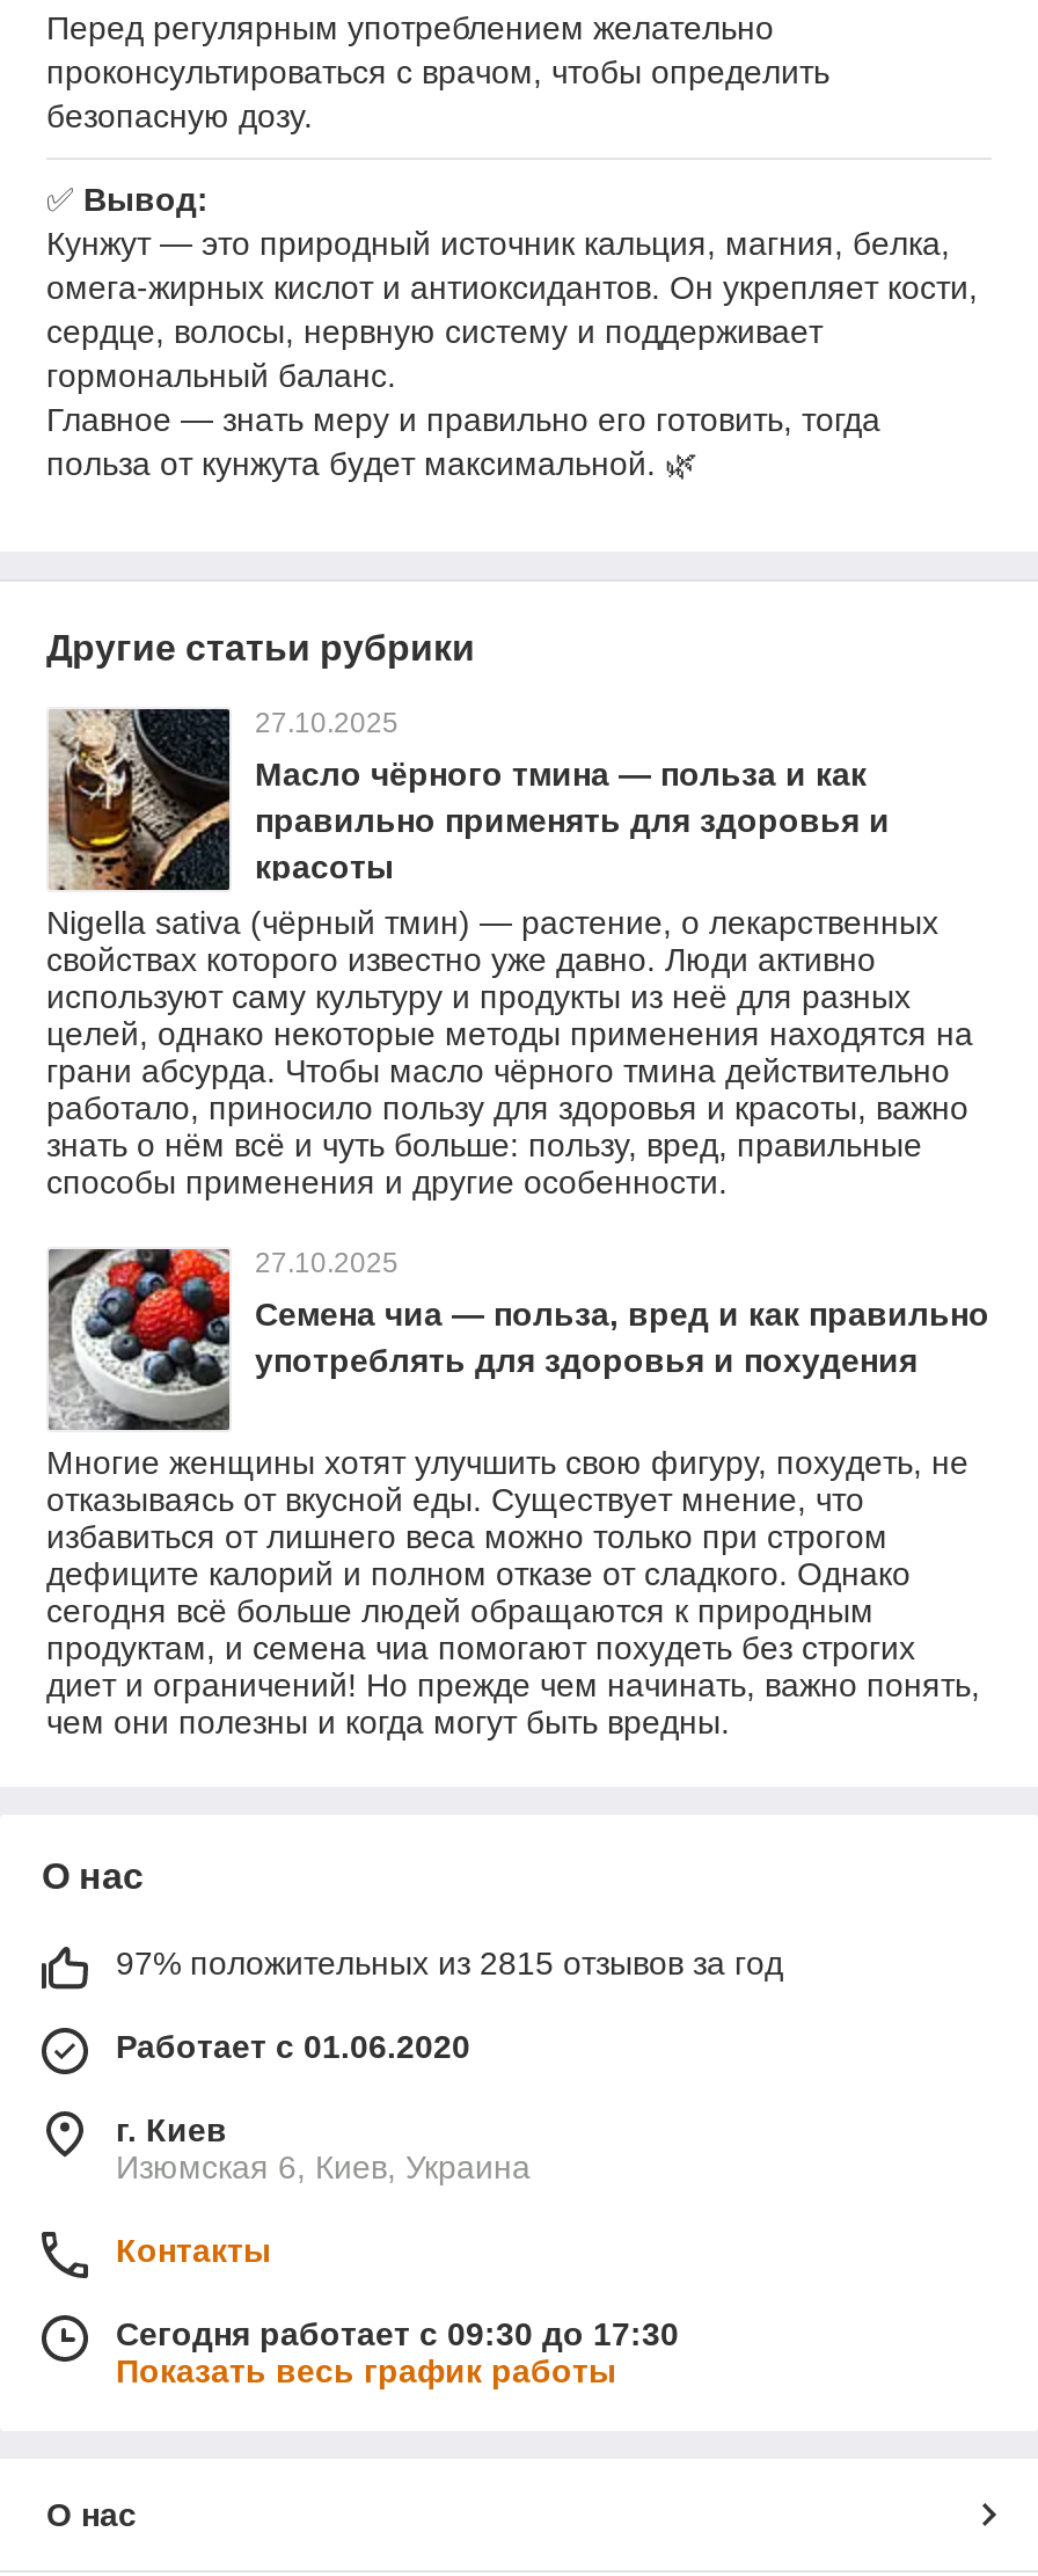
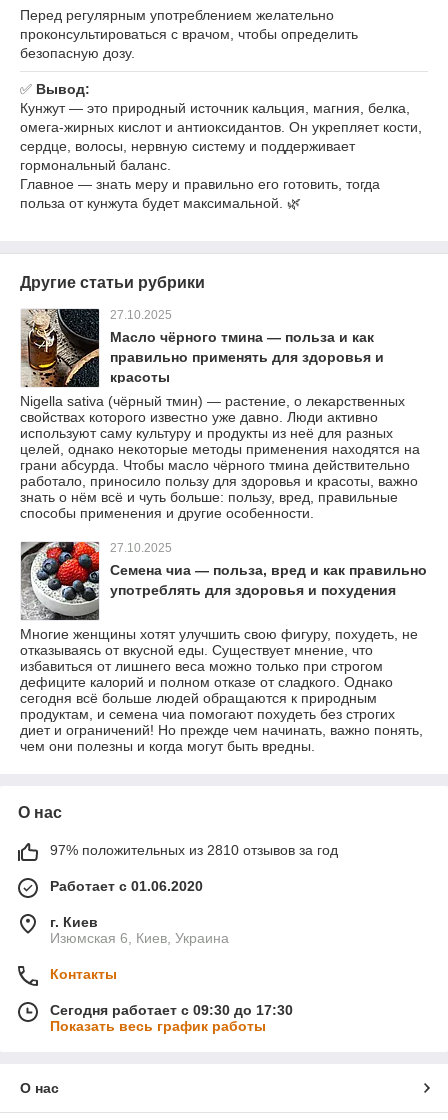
- 97% положительных из 2815 отзывов за год
+ 97% положительных из 2810 отзывов за год
